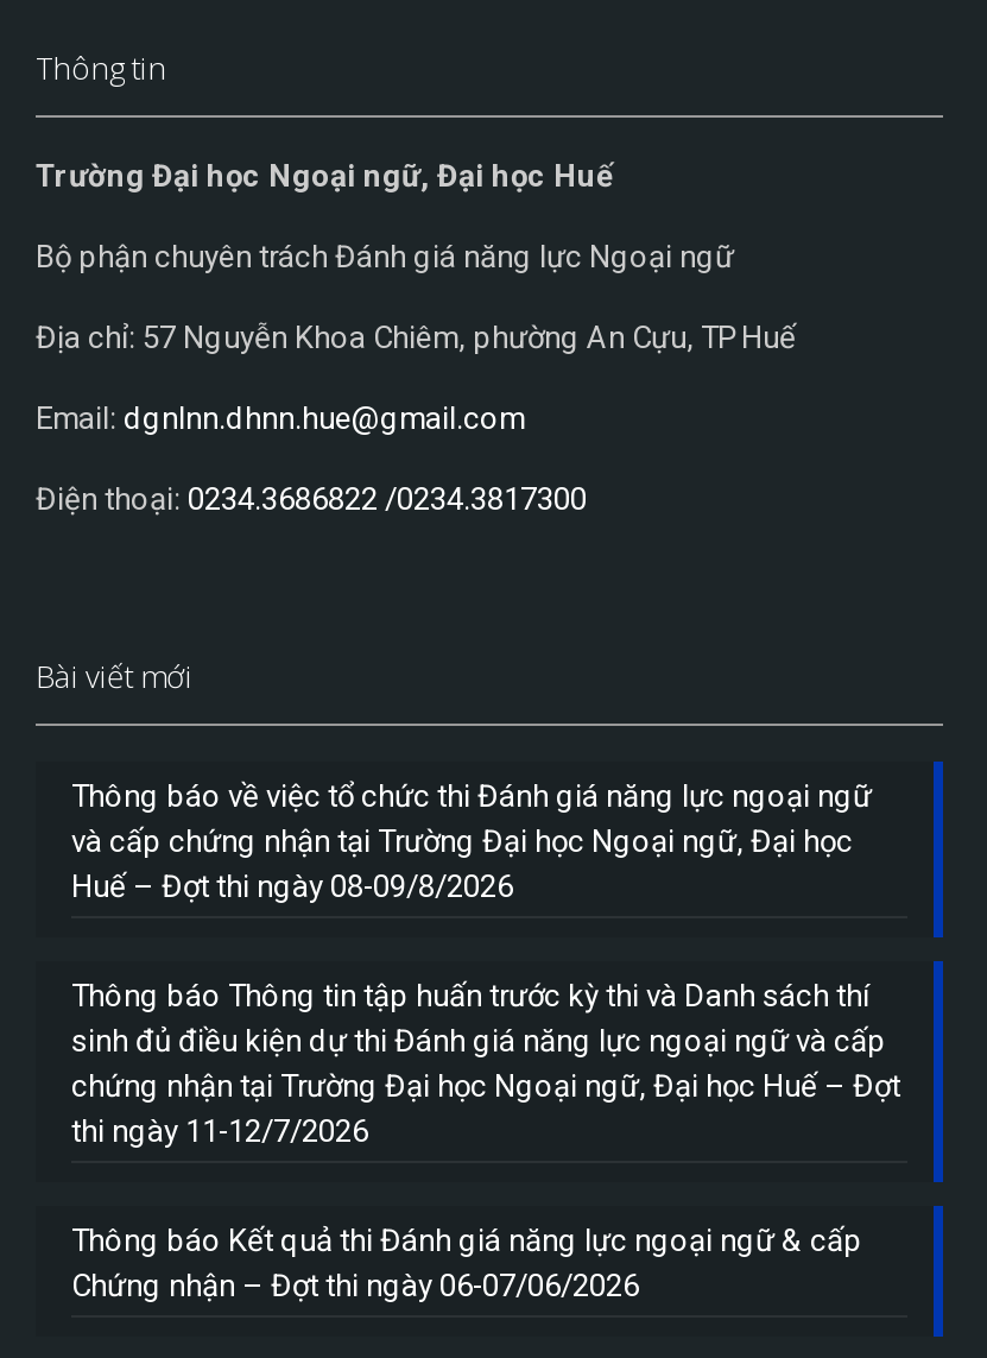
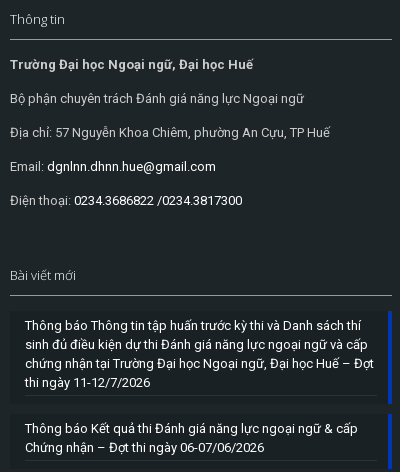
- Thông báo về việc tổ chức thi Đánh giá năng lực ngoại ngữ
- và cấp chứng nhận tại Trường Đại học Ngoại ngữ, Đại học
- Huế – Đợt thi ngày 08-09/8/2026
